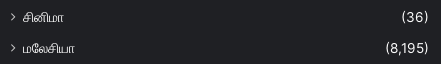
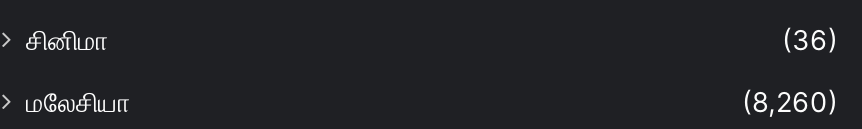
- (8,195)
+ (8,260)
